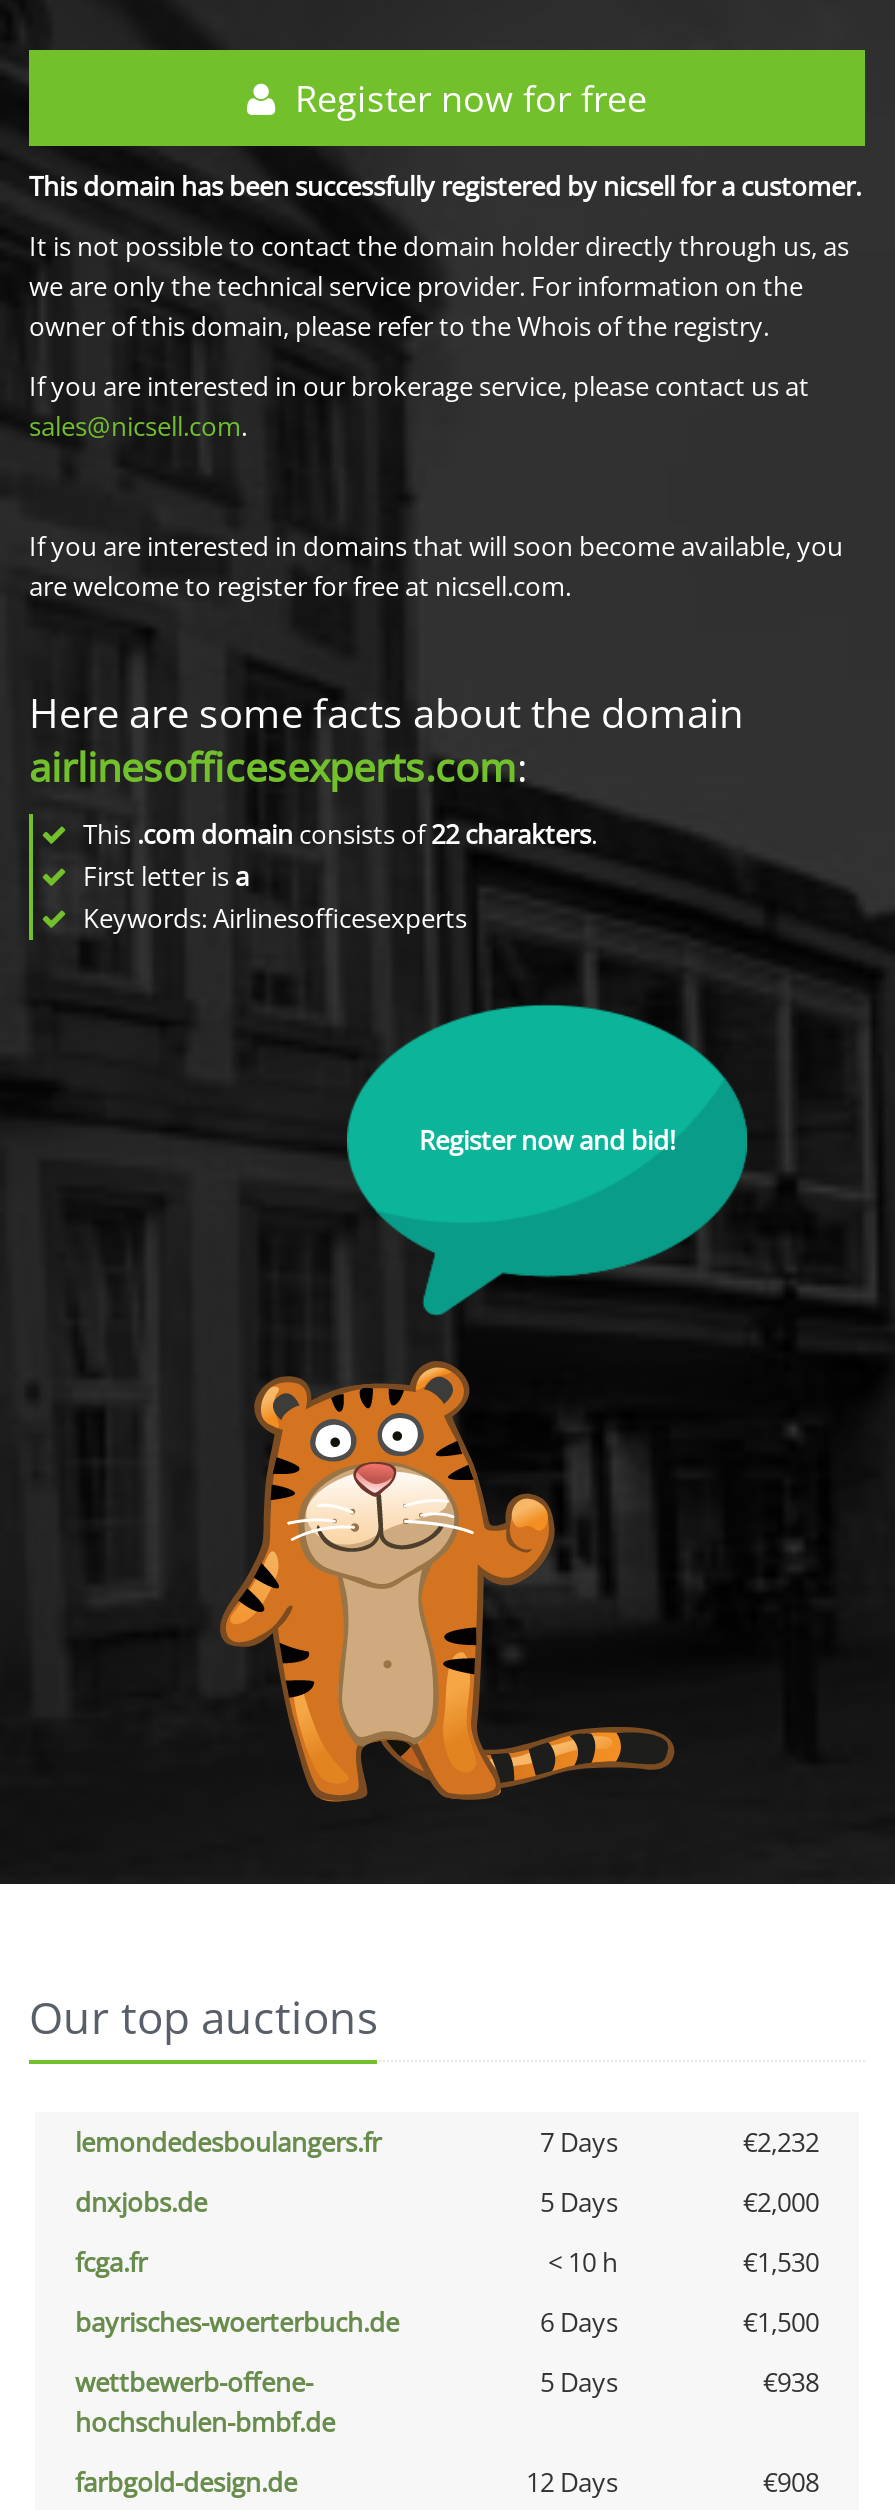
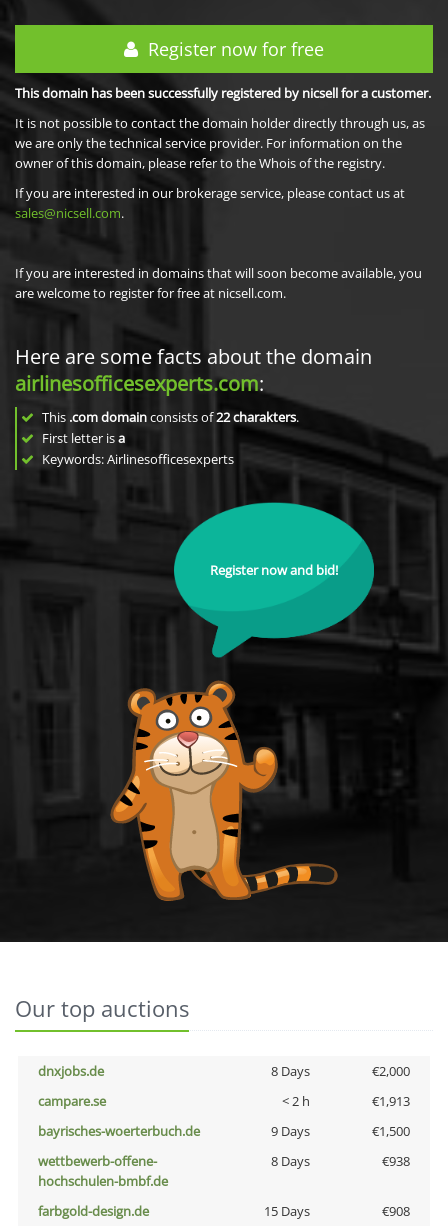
- lemondedesboulangers.fr
- 7 Days
- €2,232

- 5 Days
+ 8 Days

- fcga.fr
- < 10 h
- €1,530
+ campare.se
+ < 2 h
+ €1,913

- 6 Days
+ 9 Days

- 5 Days
+ 8 Days

- 12 Days
+ 15 Days
